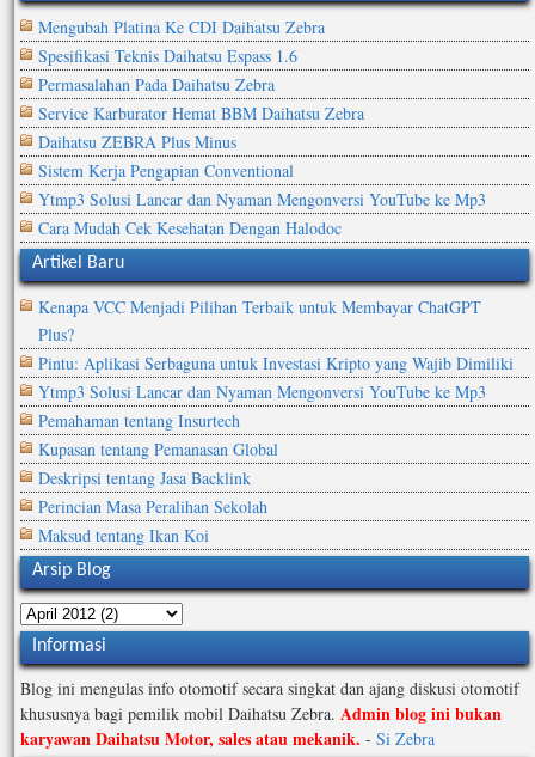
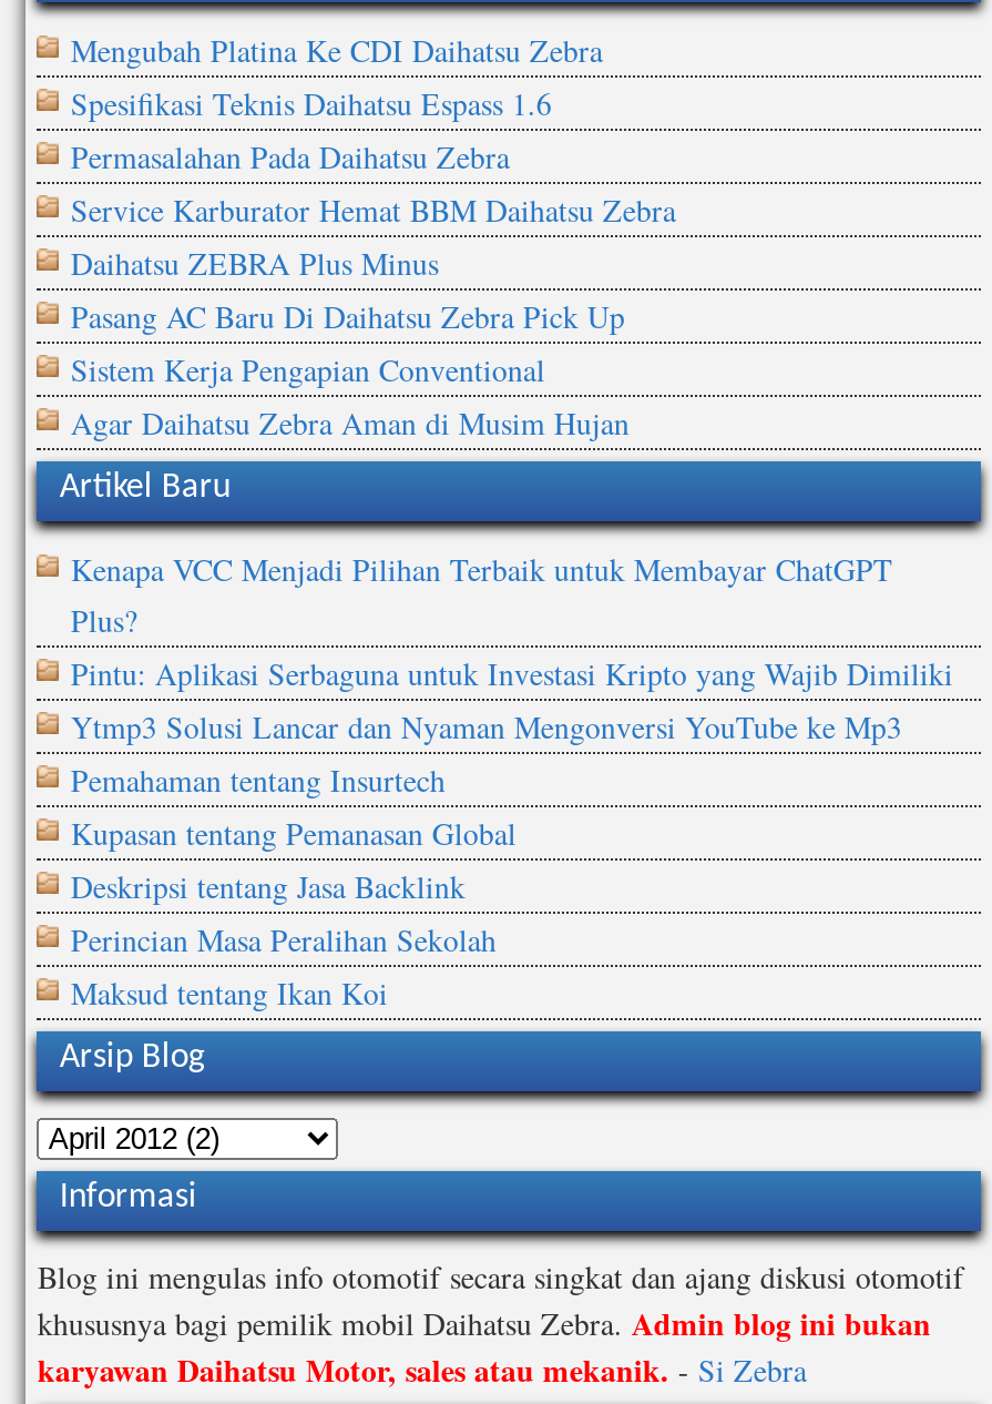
+ Pasang AC Baru Di Daihatsu Zebra Pick Up

moved down: Sistem Kerja Pengapian Conventional

- Ytmp3 Solusi Lancar dan Nyaman Mengonversi YouTube ke Mp3
- Cara Mudah Cek Kesehatan Dengan Halodoc
+ Agar Daihatsu Zebra Aman di Musim Hujan
